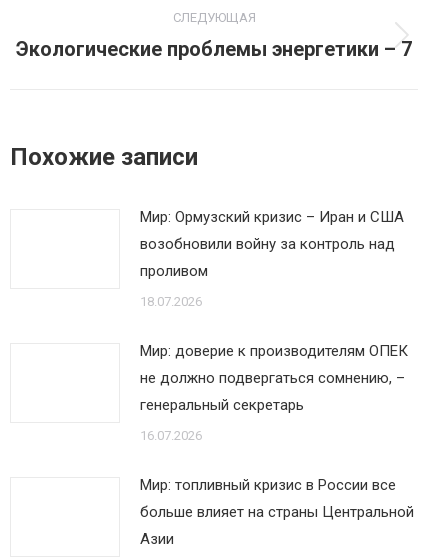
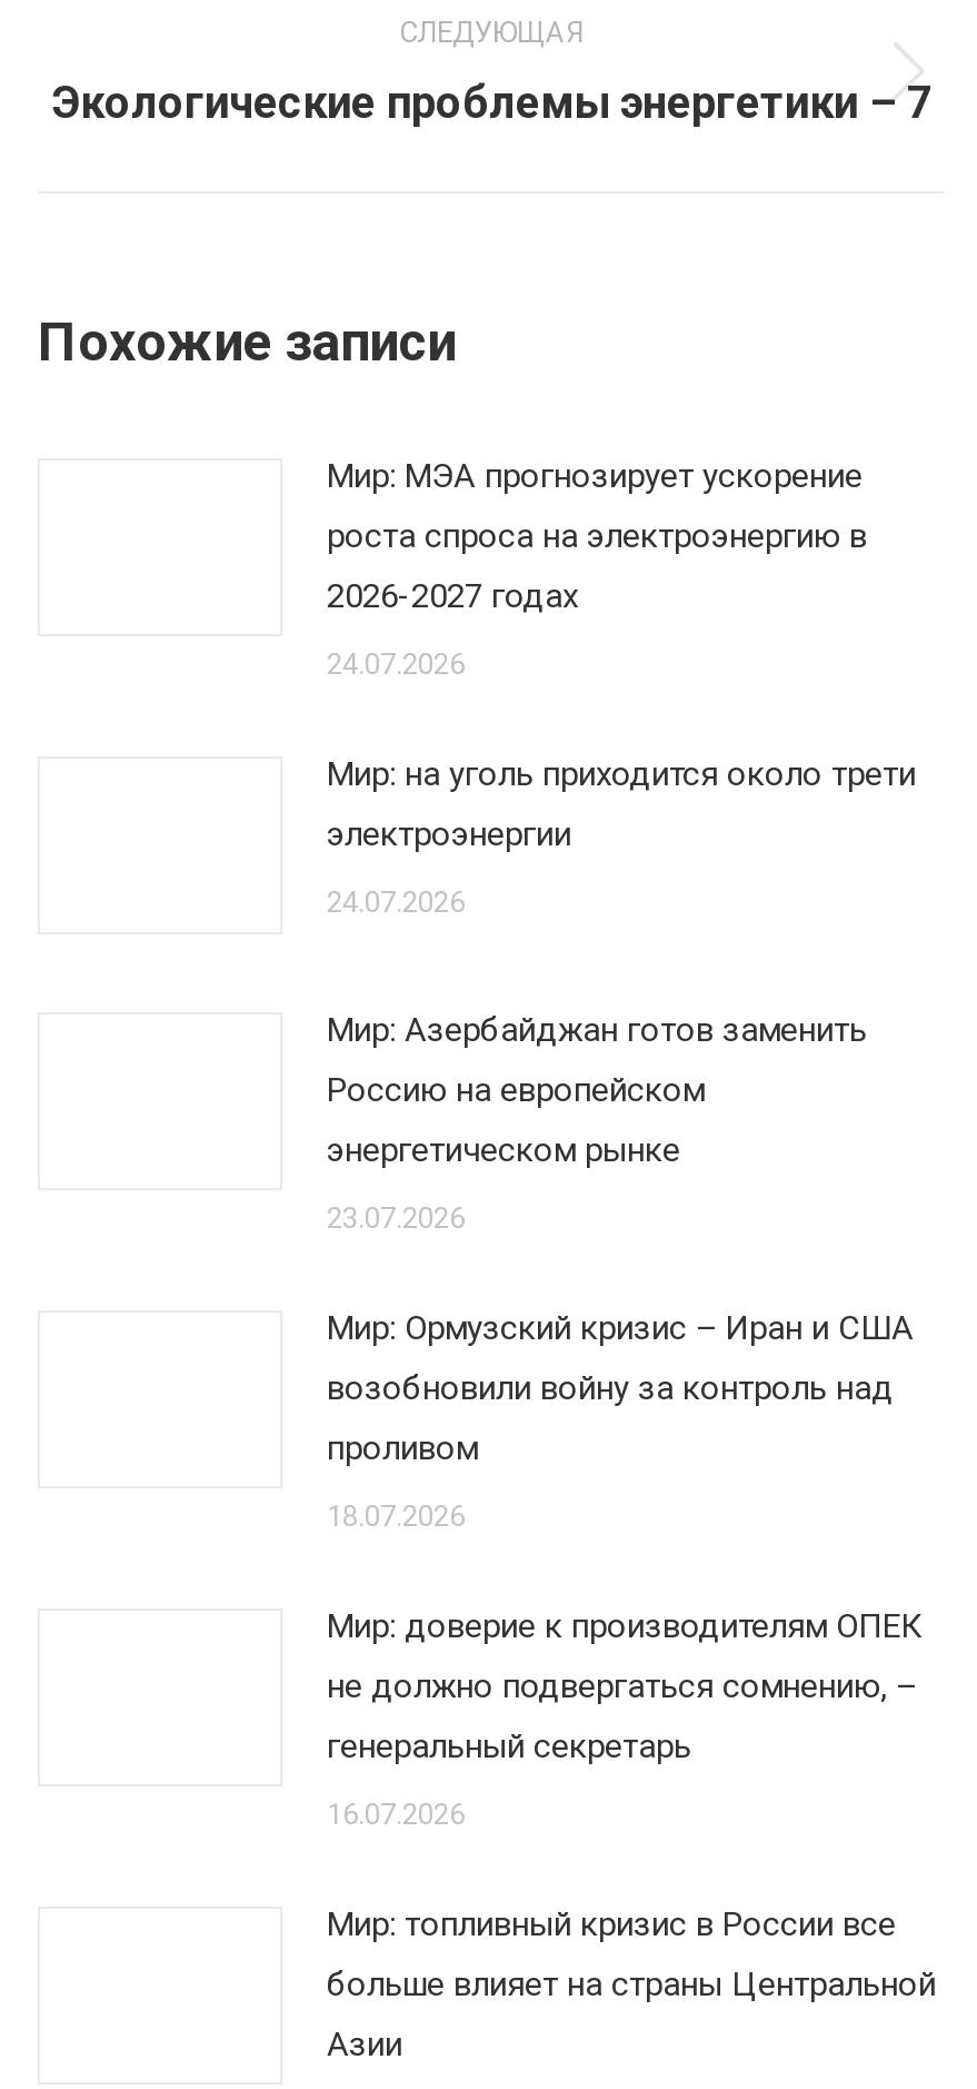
+ Мир: МЭА прогнозирует ускорение
+ роста спроса на электроэнергию в
+ 2026-2027 годах
+ 24.07.2026
+ Мир: на уголь приходится около трети
+ электроэнергии
+ 24.07.2026
+ Мир: Азербайджан готов заменить
+ Россию на европейском
+ энергетическом рынке
+ 23.07.2026
